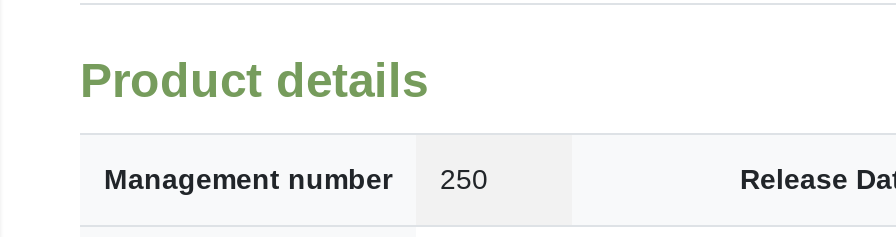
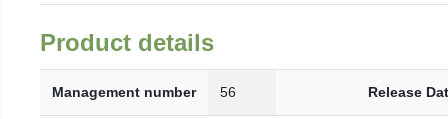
- Management number 250
+ Management number 56
